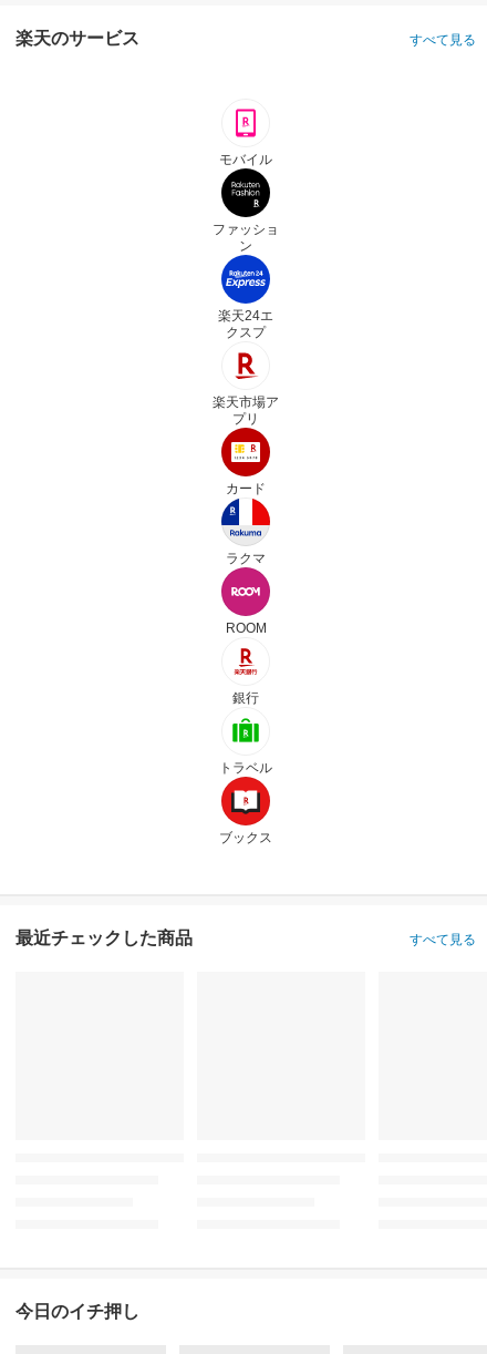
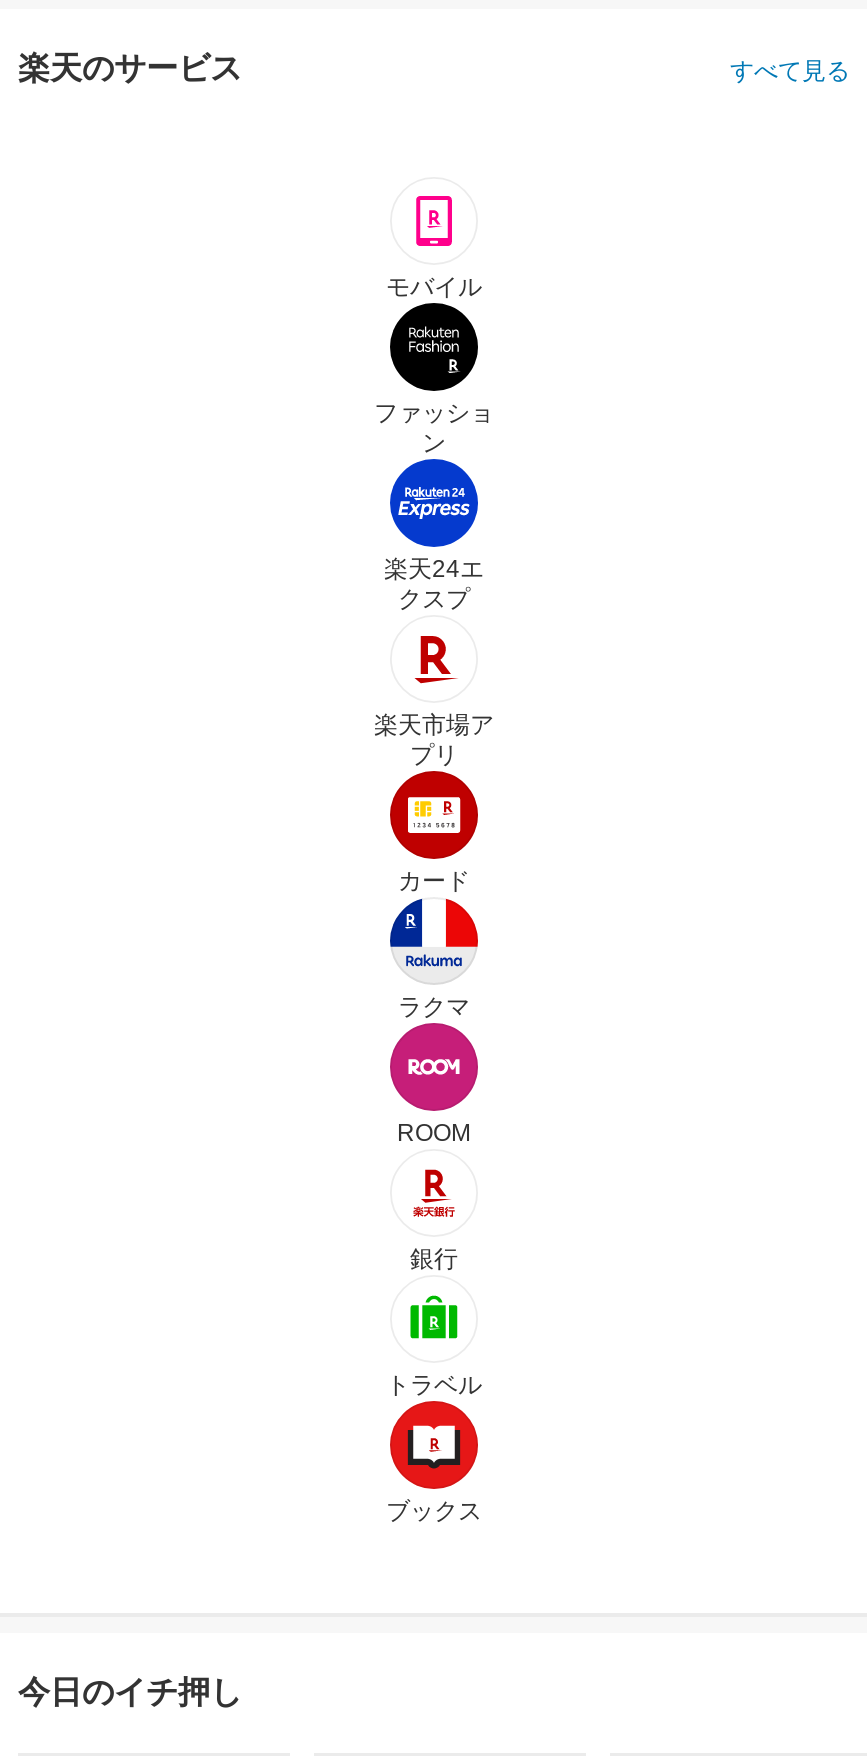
- 最近チェックした商品
- すべて見る
